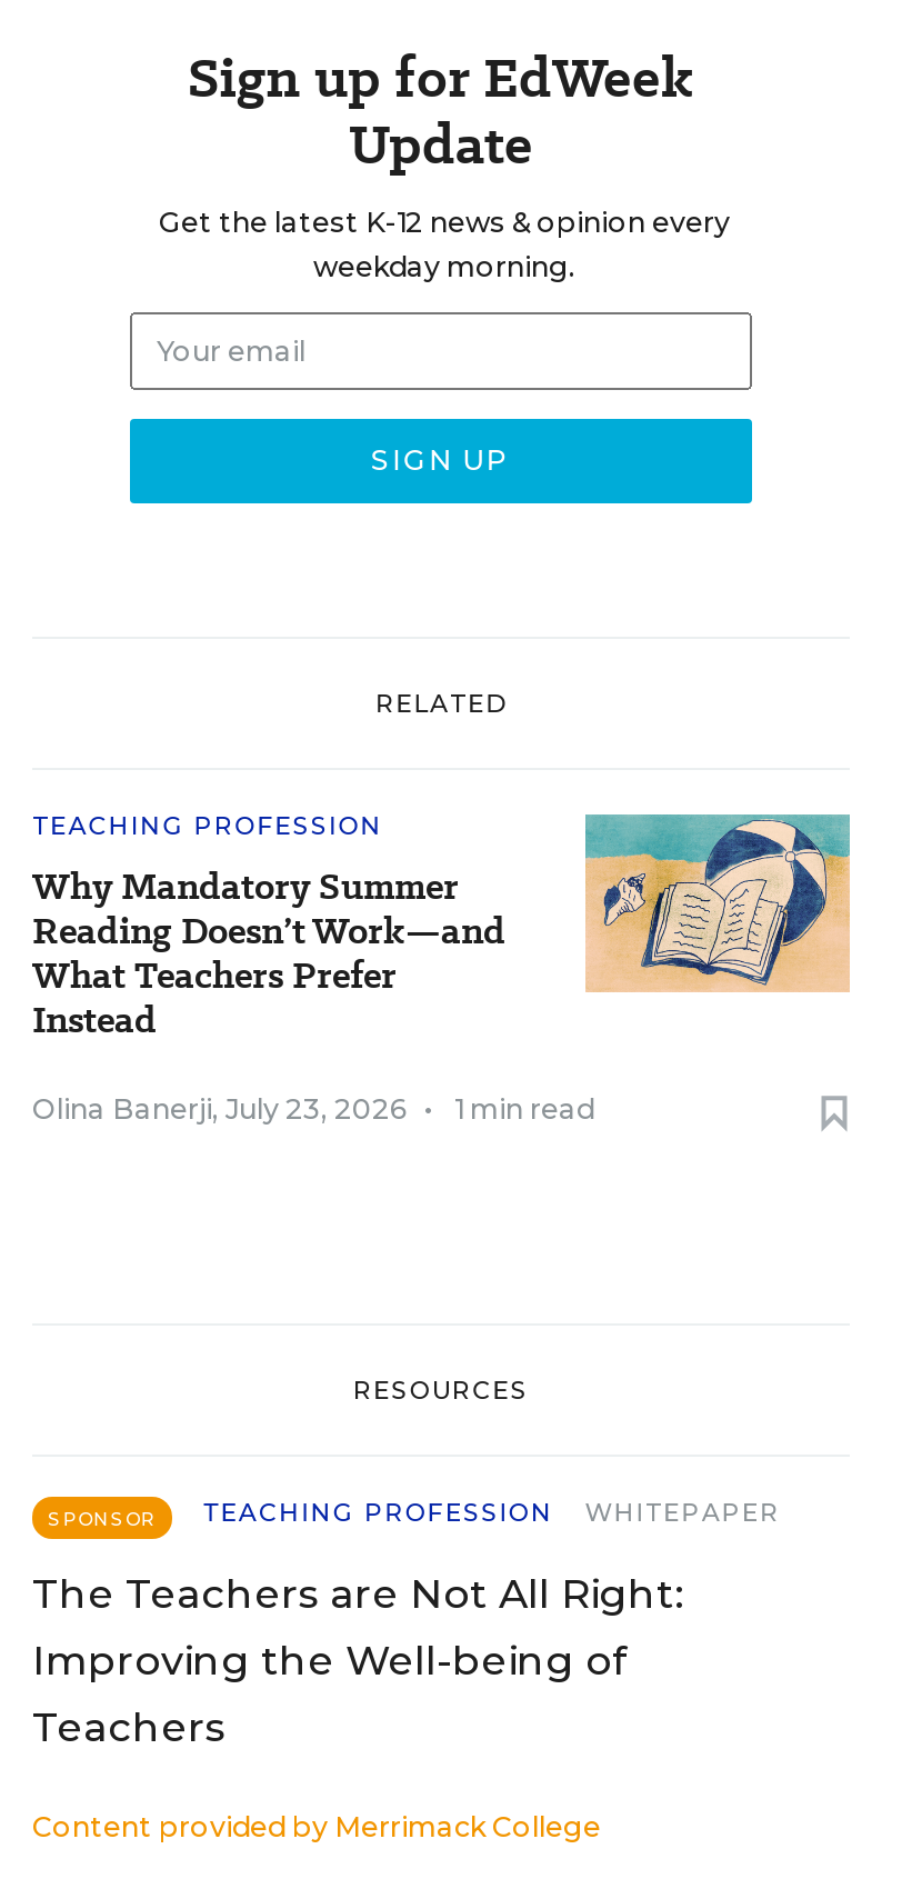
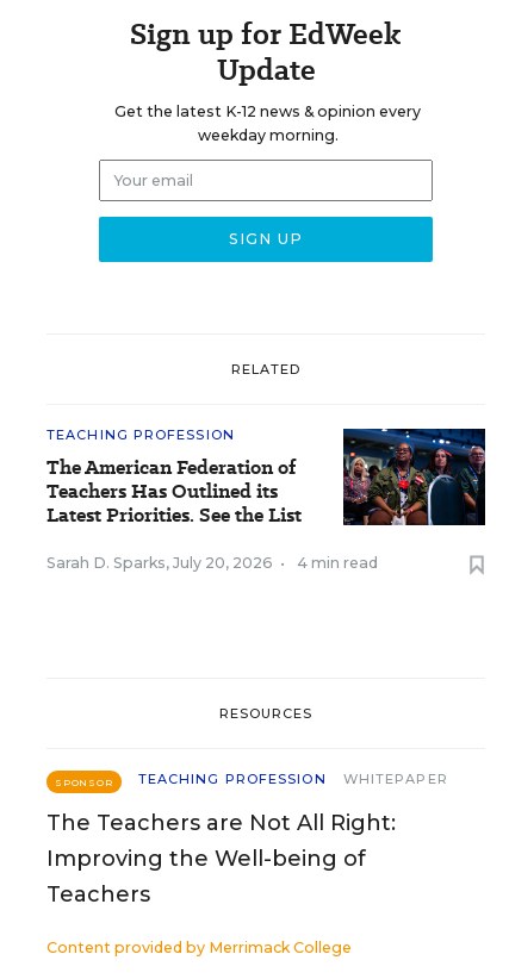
- [image]
- Why Mandatory Summer
- Reading Doesn’t Work—and
- What Teachers Prefer
- Instead
+ [image]
+ The American Federation of
+ Teachers Has Outlined its
+ Latest Priorities. See the List

- Olina Banerji, July 23, 2026 •
- 1 min read
+ Sarah D. Sparks, July 20, 2026 •
+ 4 min read
